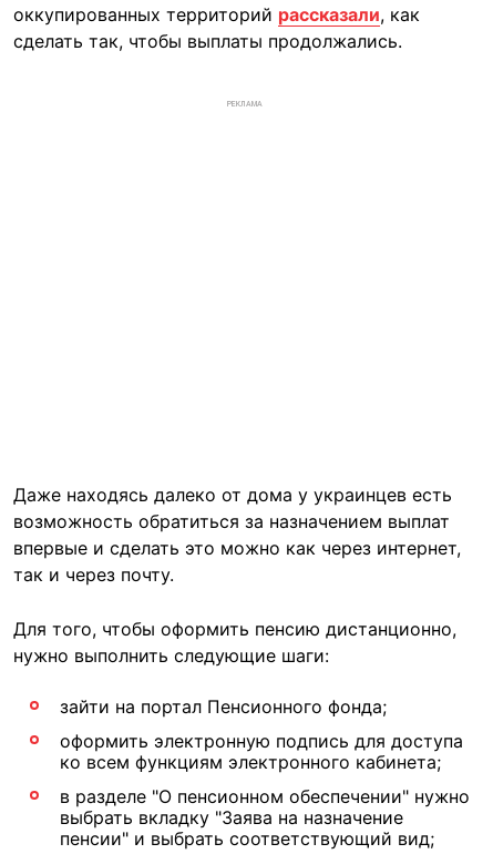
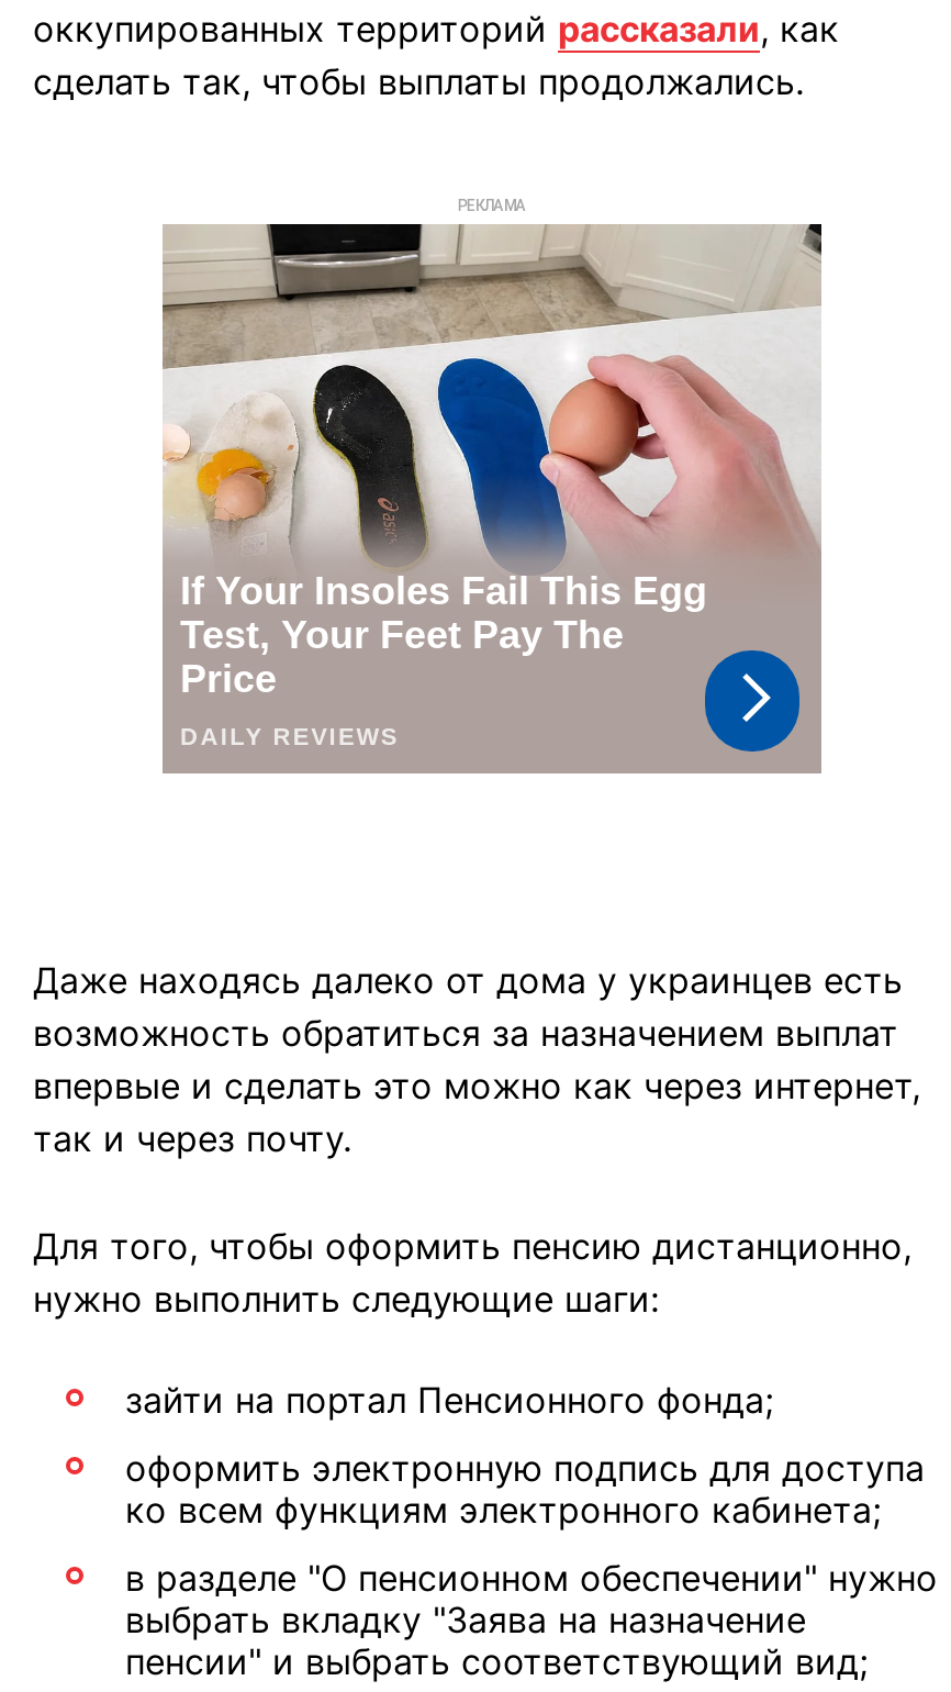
+ [image]
